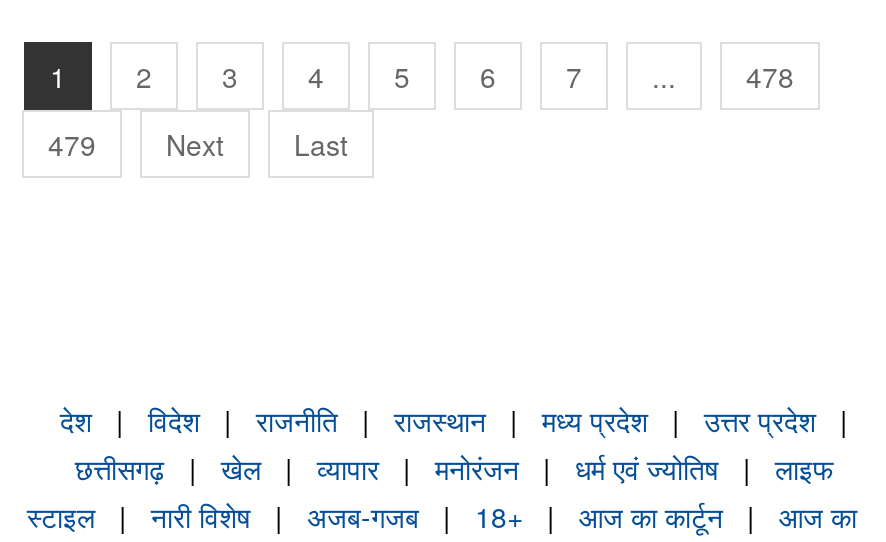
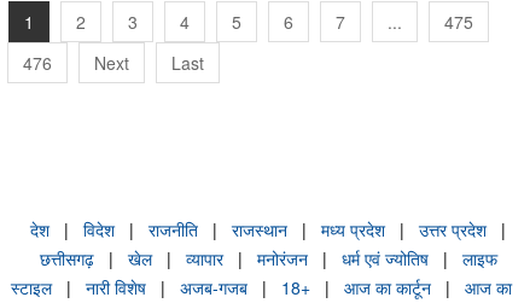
- 478
+ 475

- 479 Next Last
+ 476 Next Last
